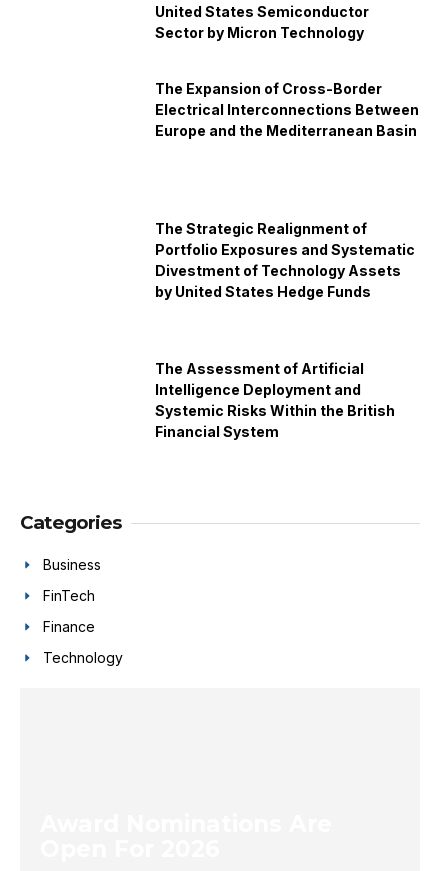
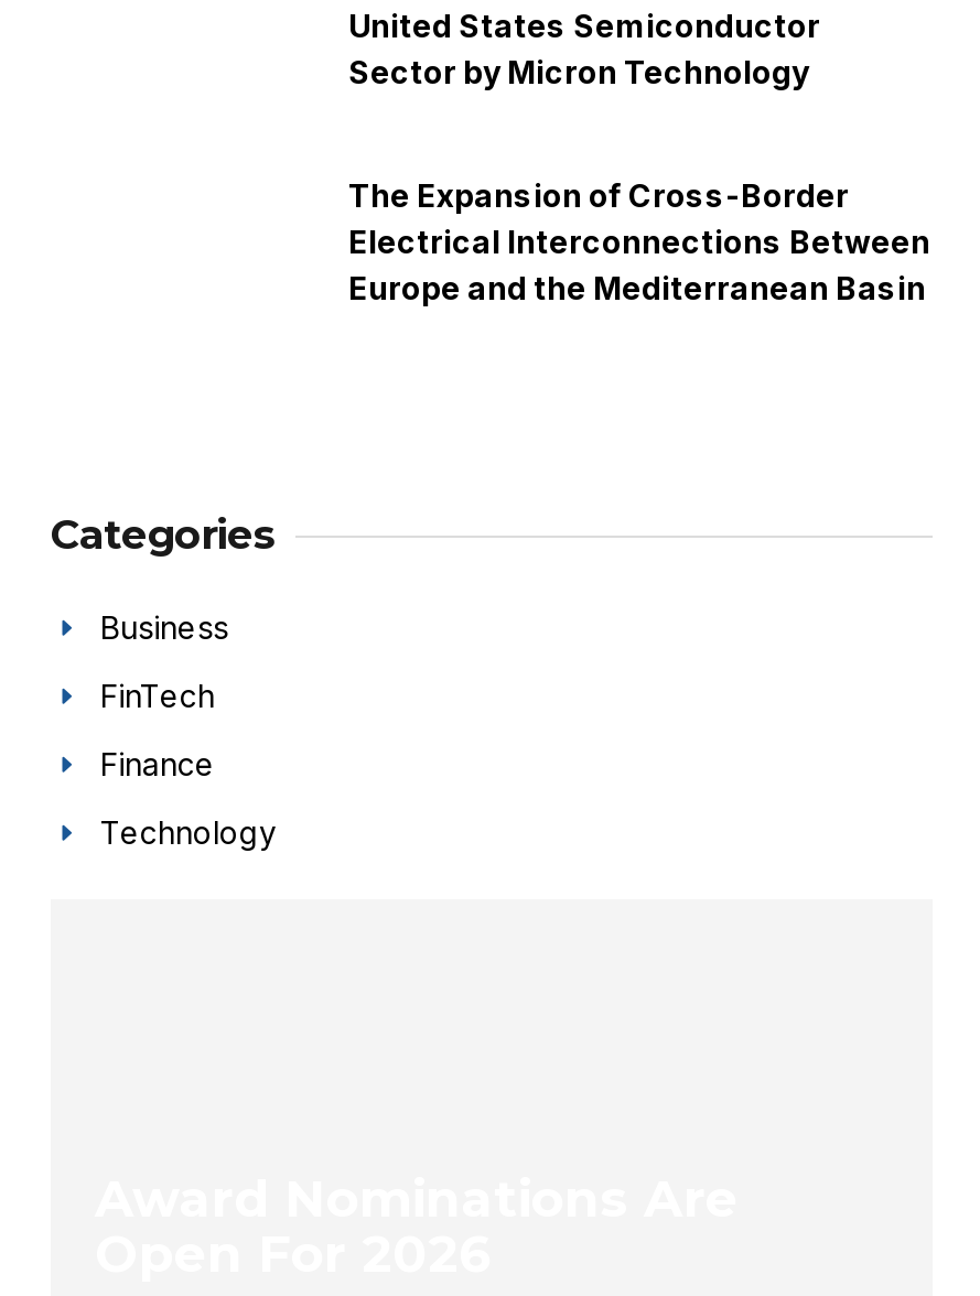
- The Strategic Realignment of
- Portfolio Exposures and Systematic
- Divestment of Technology Assets
- by United States Hedge Funds

- The Assessment of Artificial
- Intelligence Deployment and
- Systemic Risks Within the British
- Financial System
